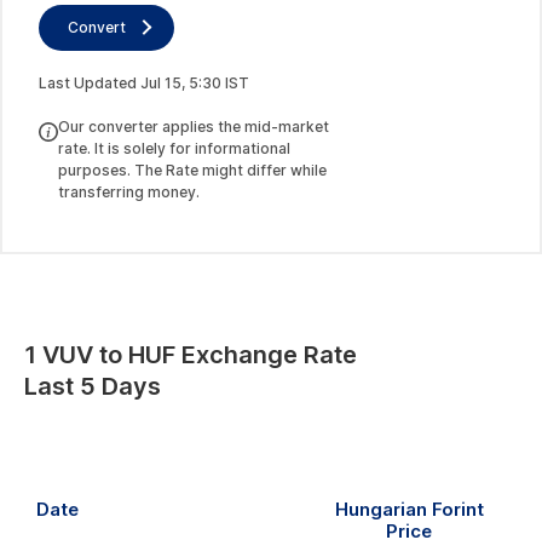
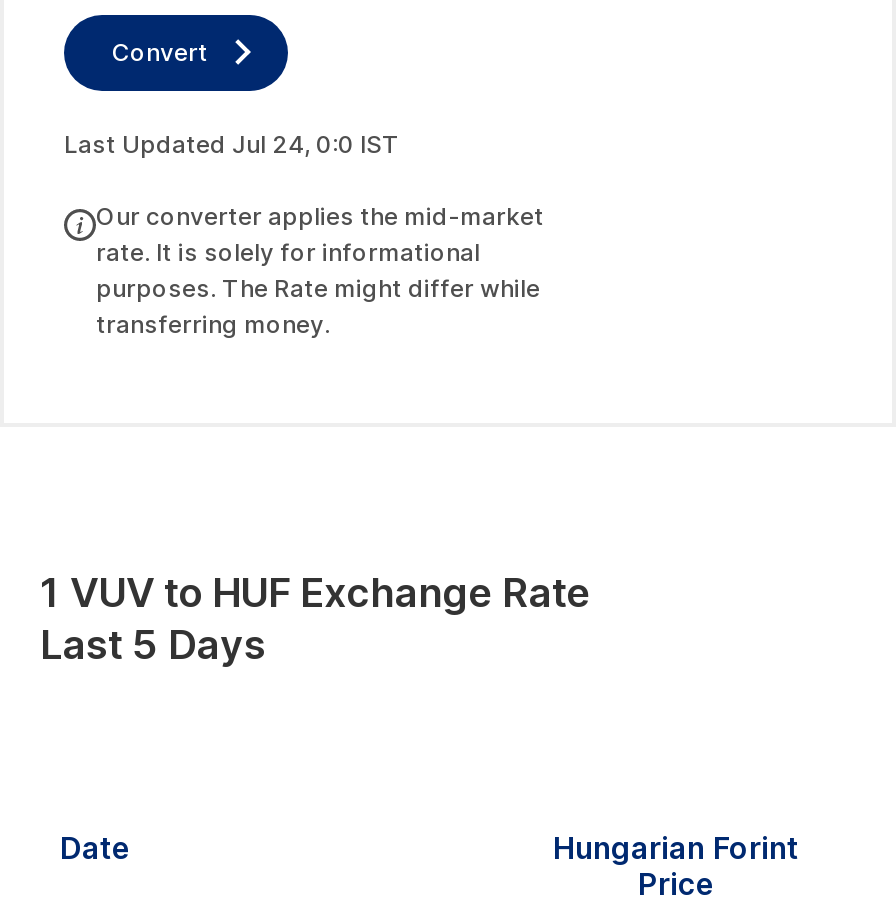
- Last Updated Jul 15, 5:30 IST
+ Last Updated Jul 24, 0:0 IST
